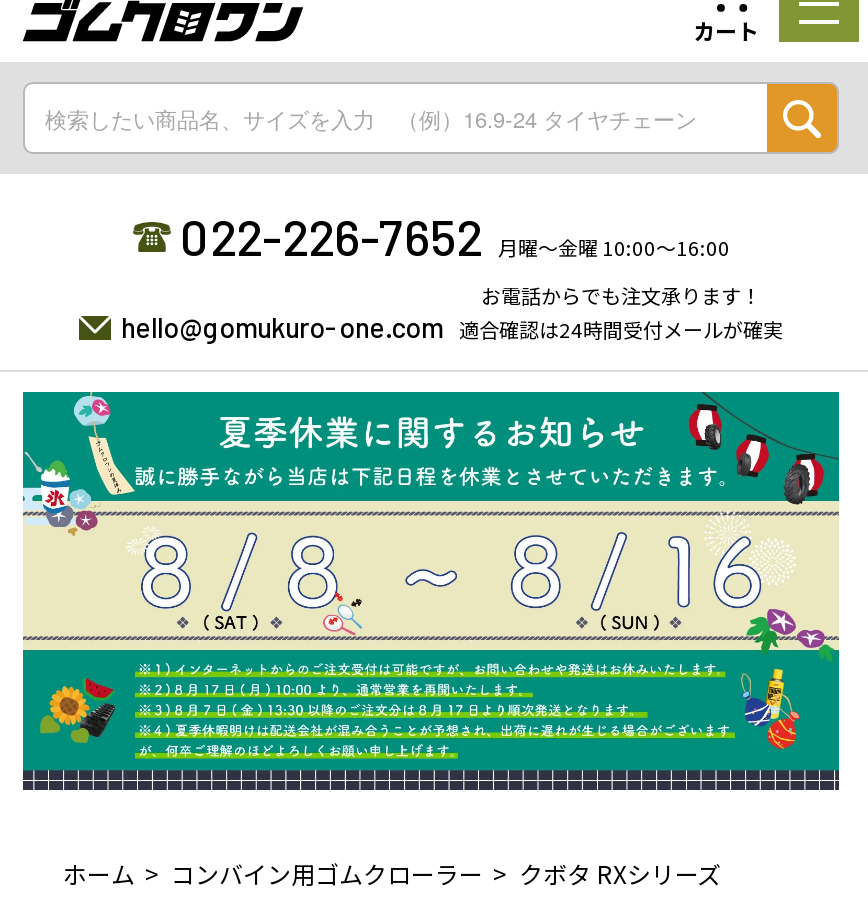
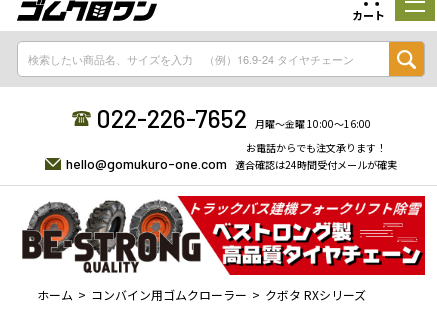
- [image]
+ [image]
